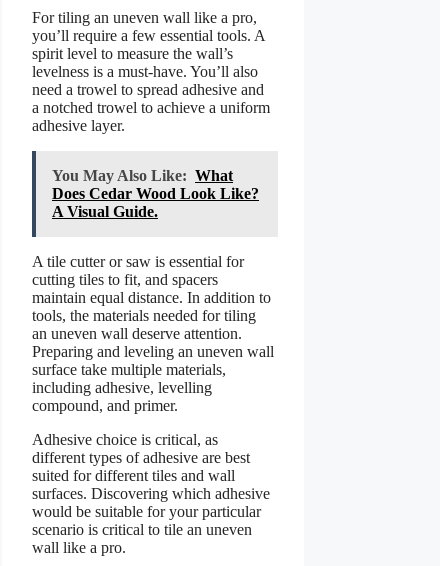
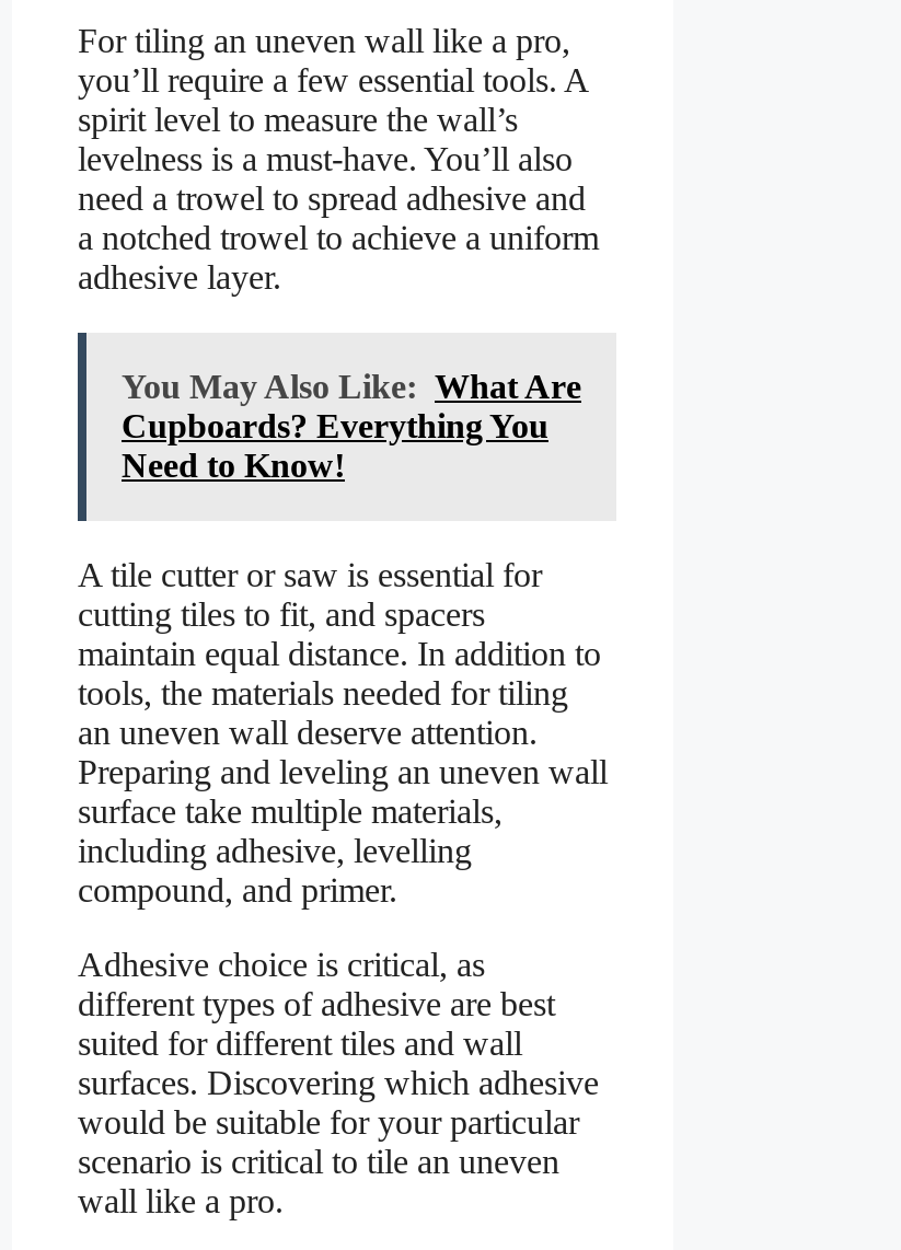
- You May Also Like: What
- Does Cedar Wood Look Like?
- A Visual Guide.
+ You May Also Like: What Are
+ Cupboards? Everything You
+ Need to Know!
